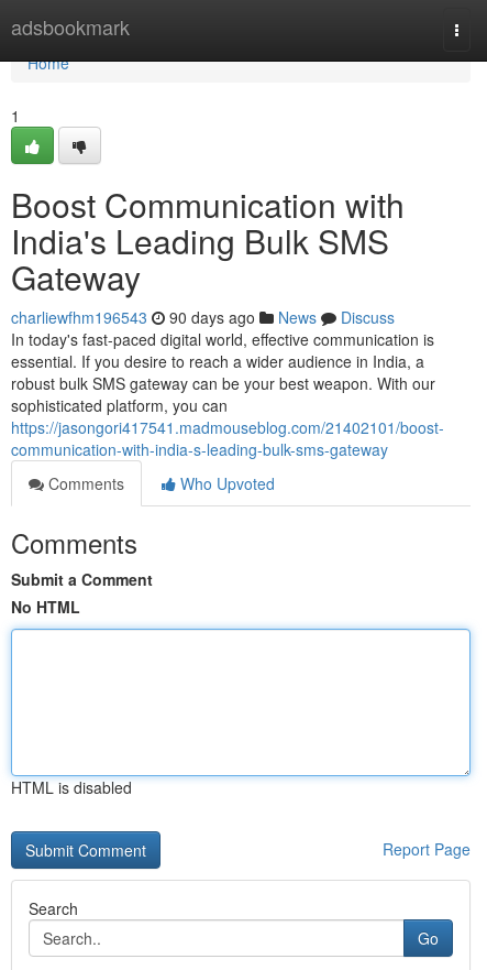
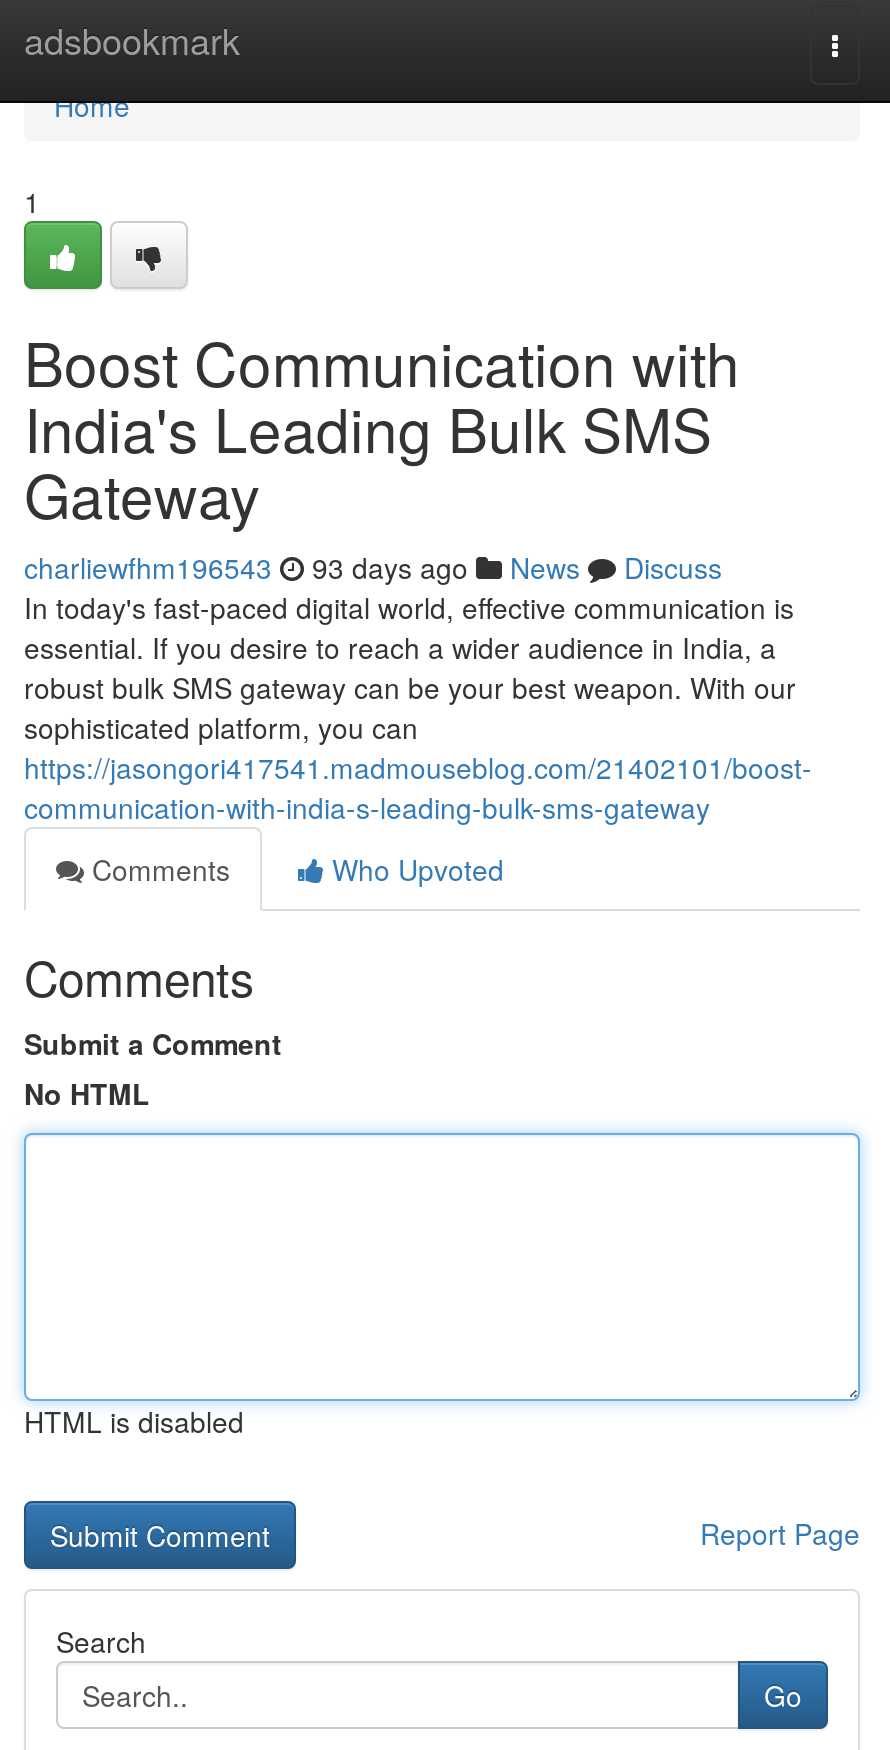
- charliewfhm196543 90 days ago News Discuss
+ charliewfhm196543 93 days ago News Discuss
